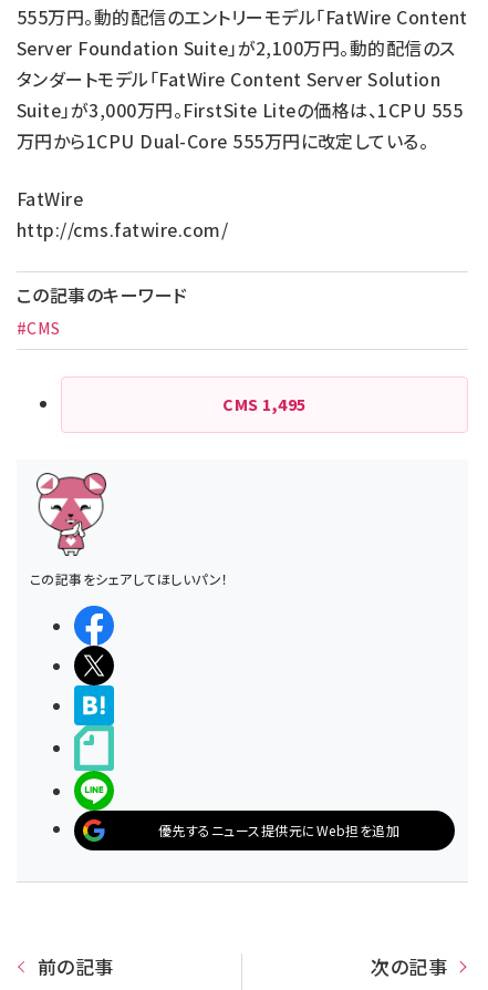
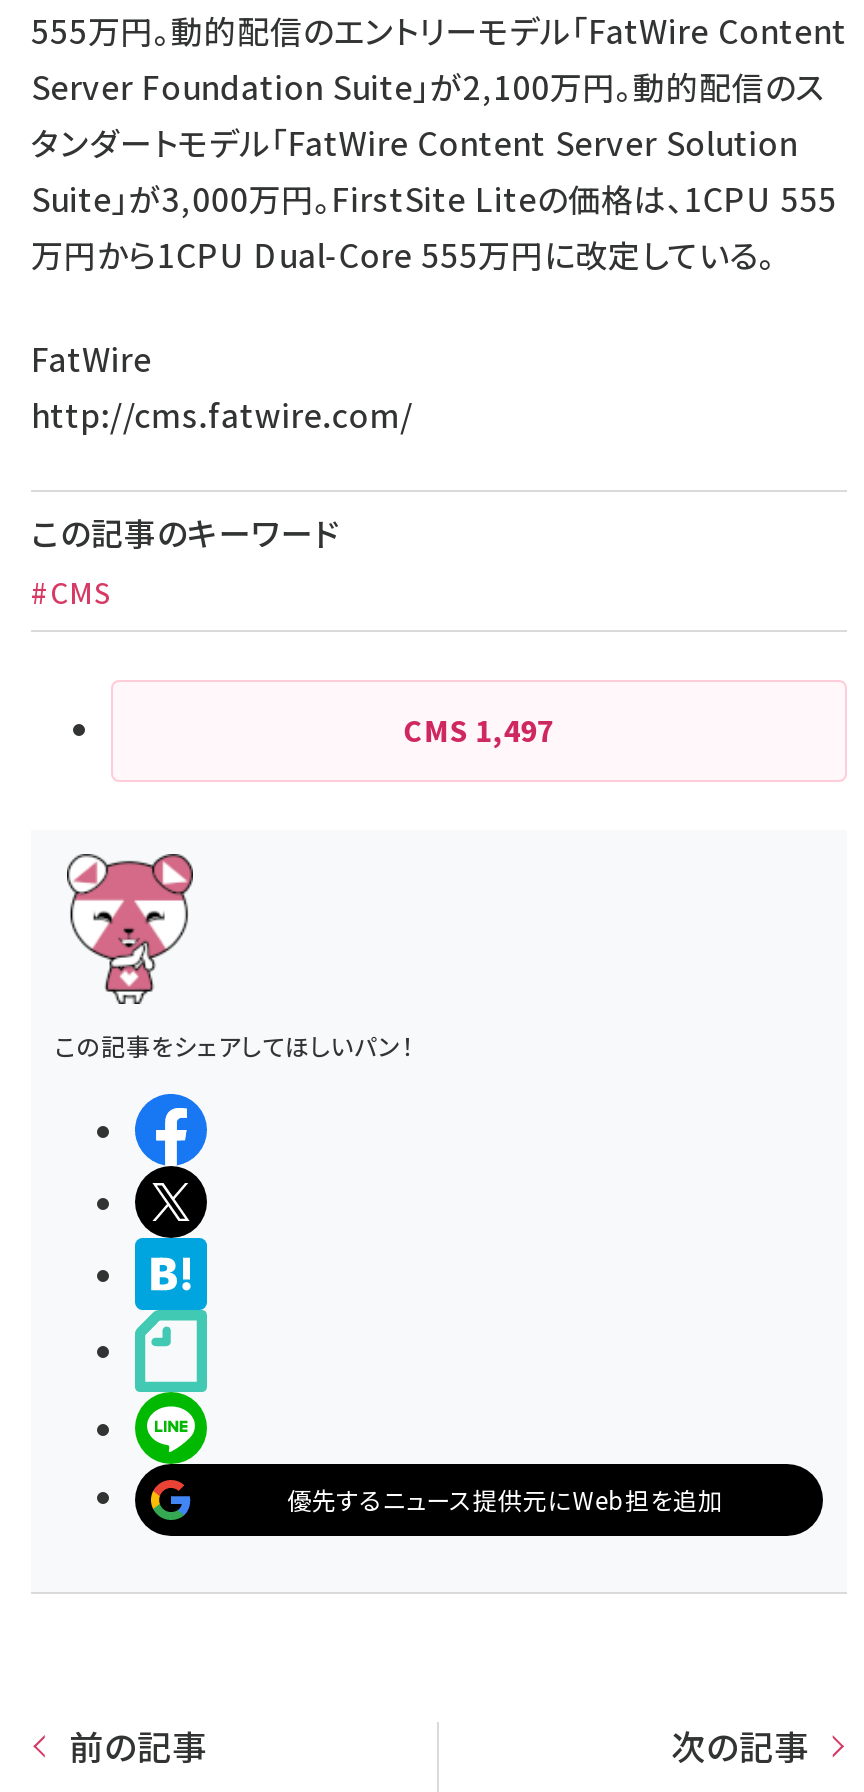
- CMS 1,495
+ CMS 1,497
